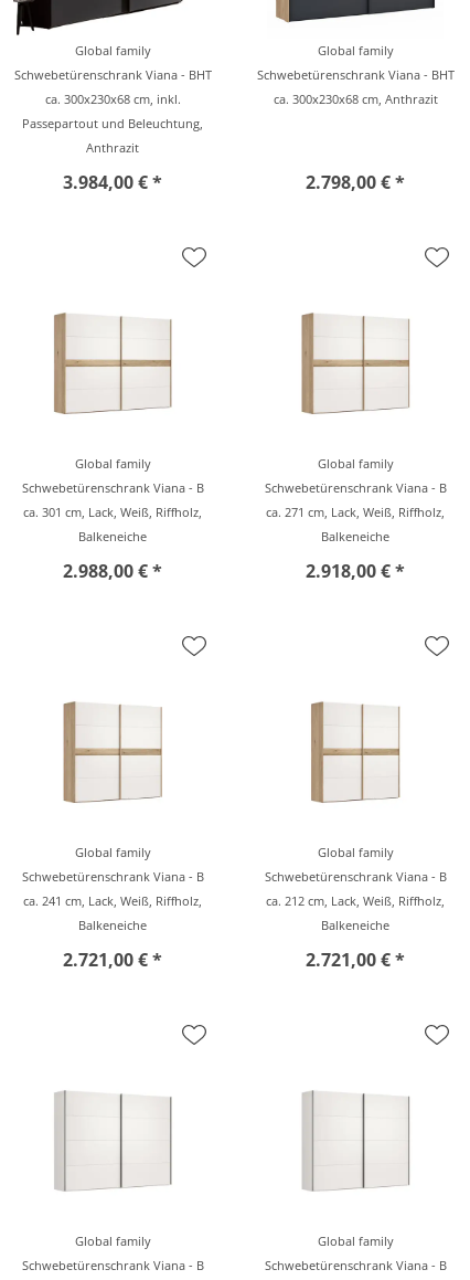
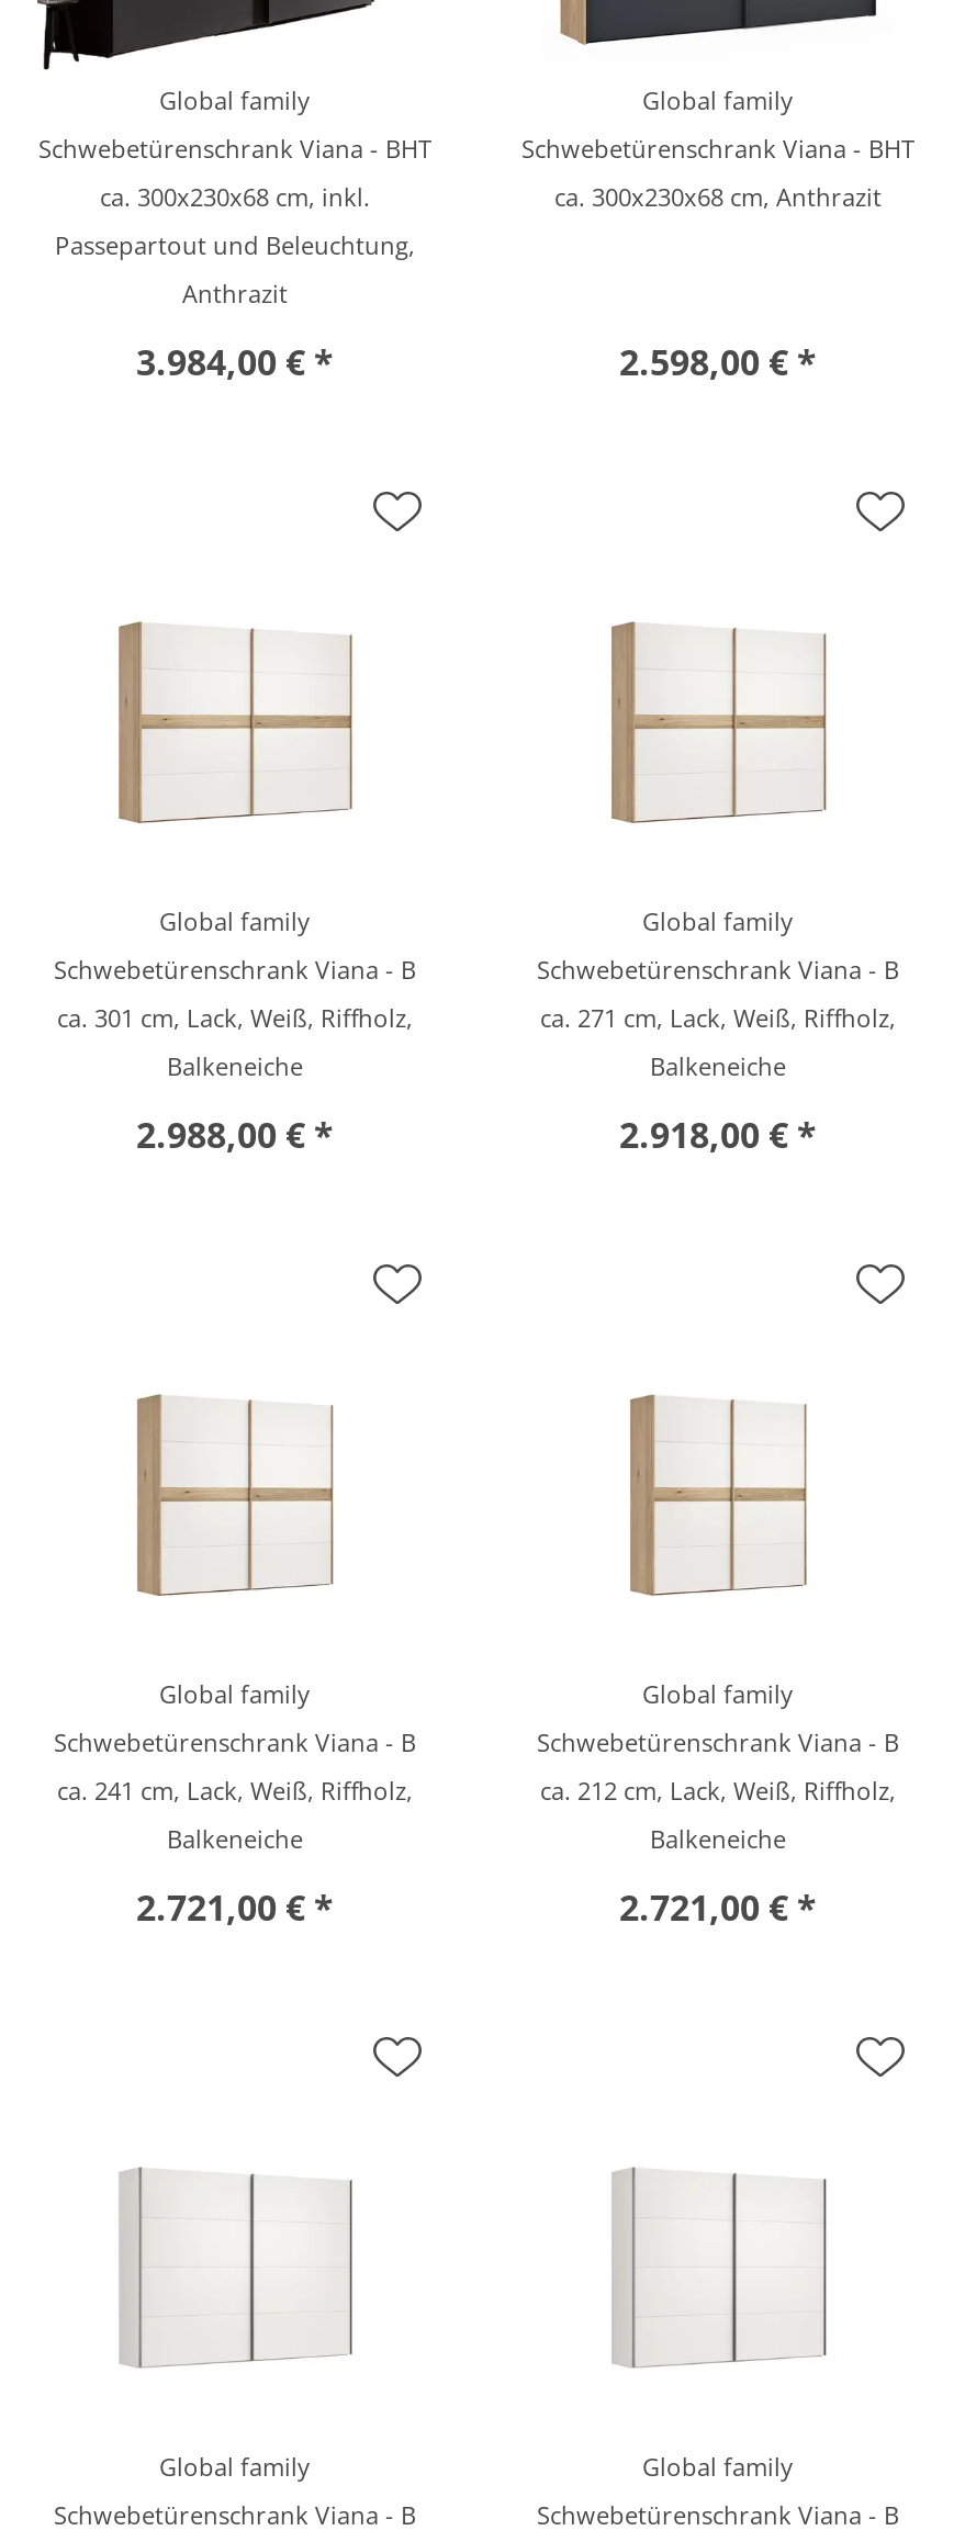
- 2.798,00 € *
+ 2.598,00 € *
